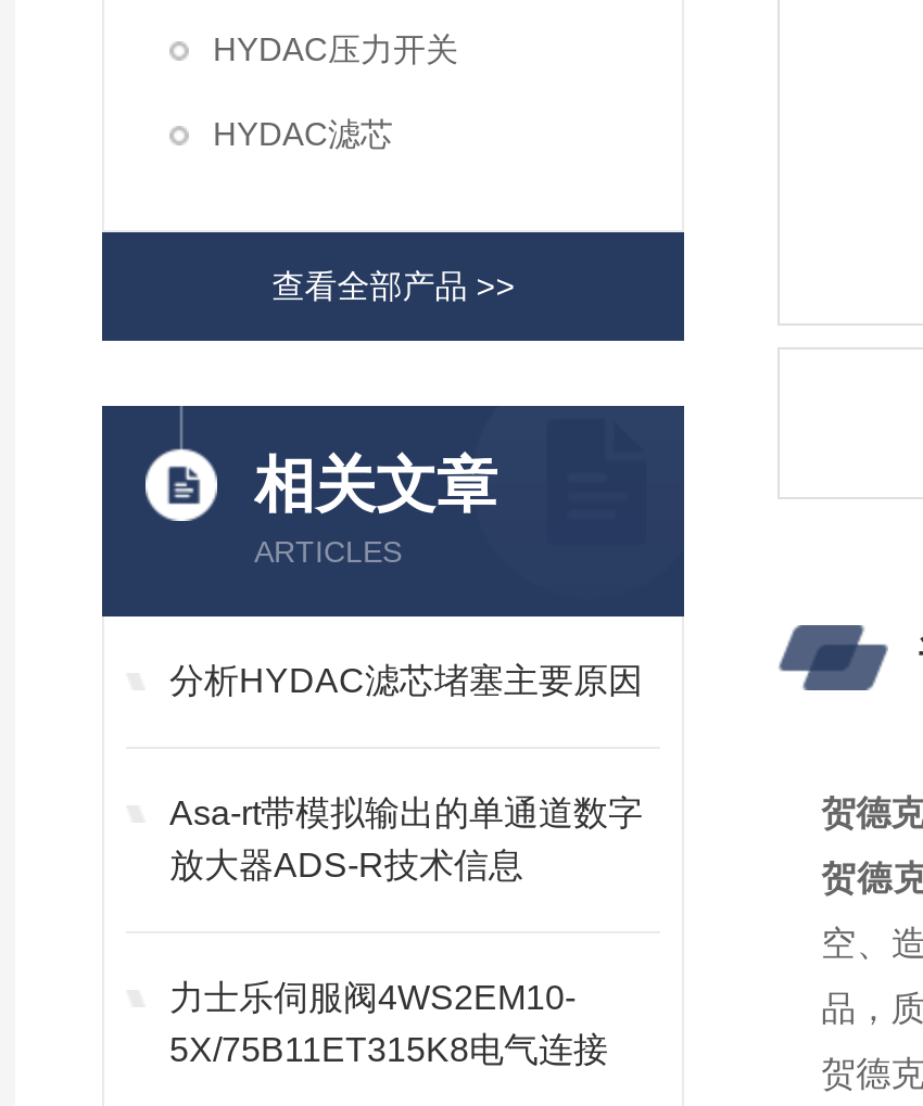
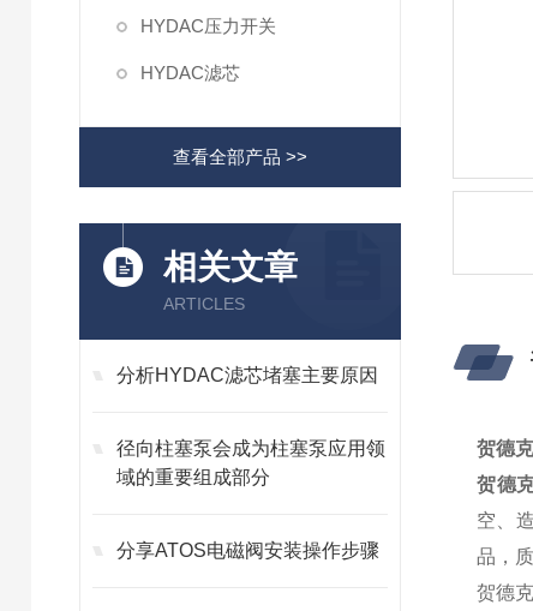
- Asa-rt带模拟输出的单通道数字
- 放大器ADS-R技术信息
+ 径向柱塞泵会成为柱塞泵应用领
+ 域的重要组成部分

- 力士乐伺服阀4WS2EM10-
- 5X/75B11ET315K8电气连接
+ 分享ATOS电磁阀安装操作步骤
